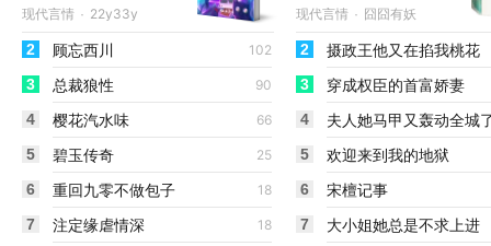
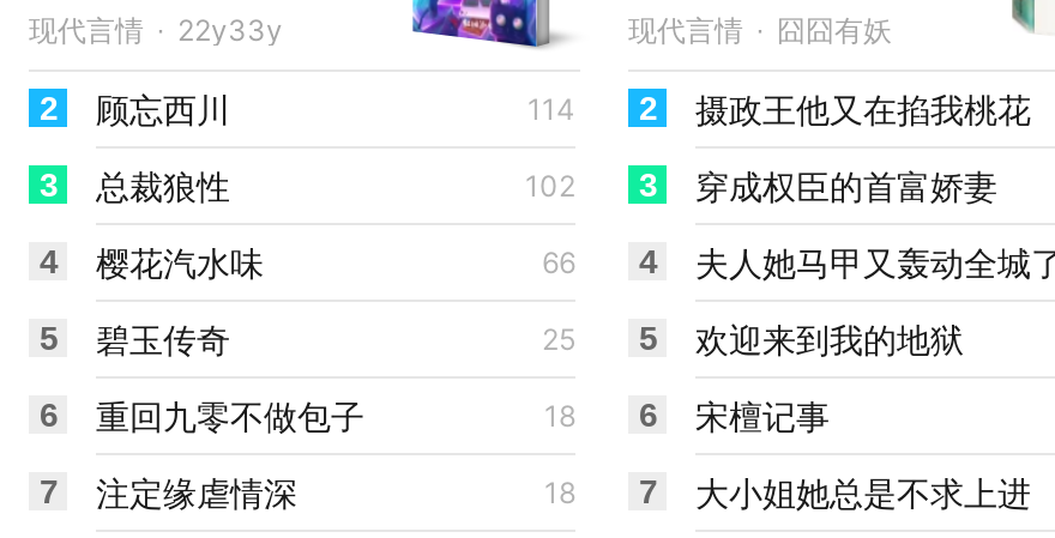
- 102 2 摄政王他又在掐我桃花
+ 114 2 摄政王他又在掐我桃花

- 90 3 穿成权臣的首富娇妻
+ 102 3 穿成权臣的首富娇妻
